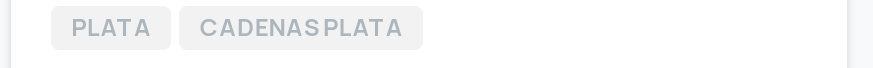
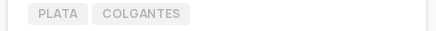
- CADENAS PLATA
+ COLGANTES
